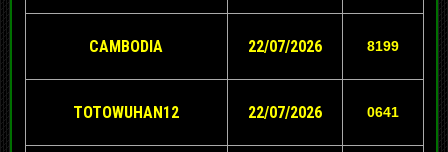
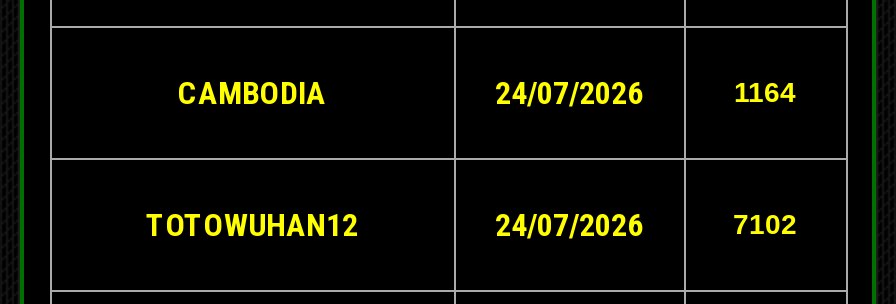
- 22/07/2026
+ 24/07/2026

- 8199
+ 1164

- 22/07/2026
+ 24/07/2026

- 0641
+ 7102
